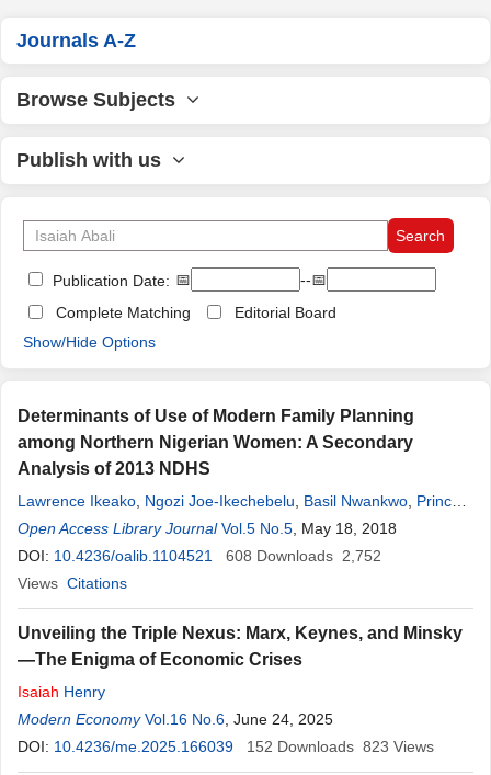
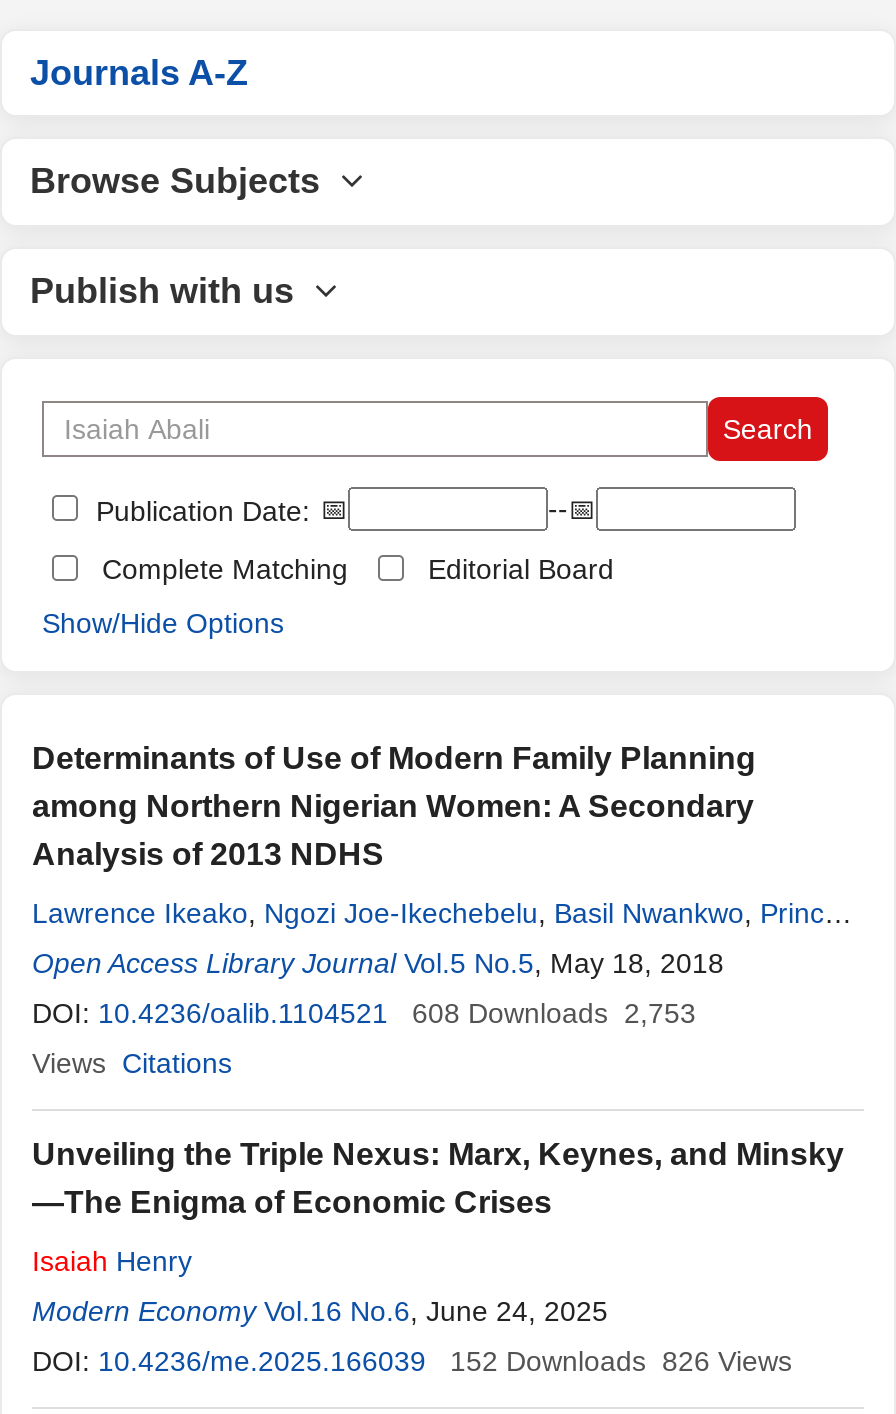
- 608 Downloads 2,752
+ 608 Downloads 2,753

- 152 Downloads 823 Views
+ 152 Downloads 826 Views
